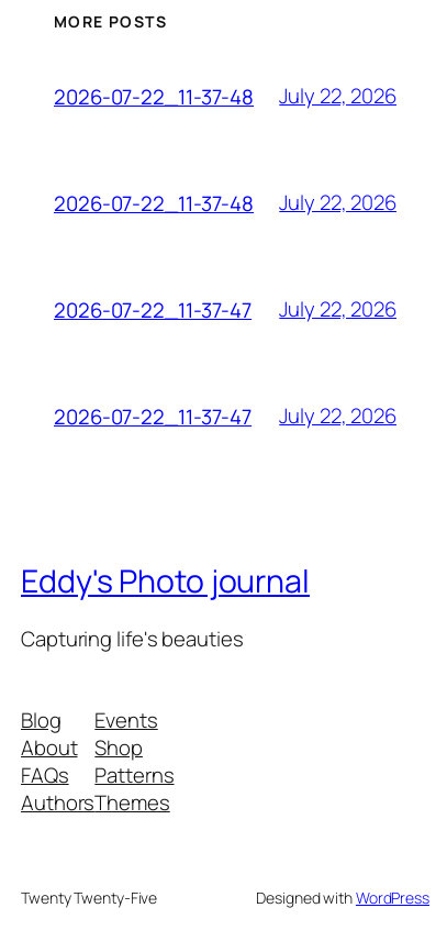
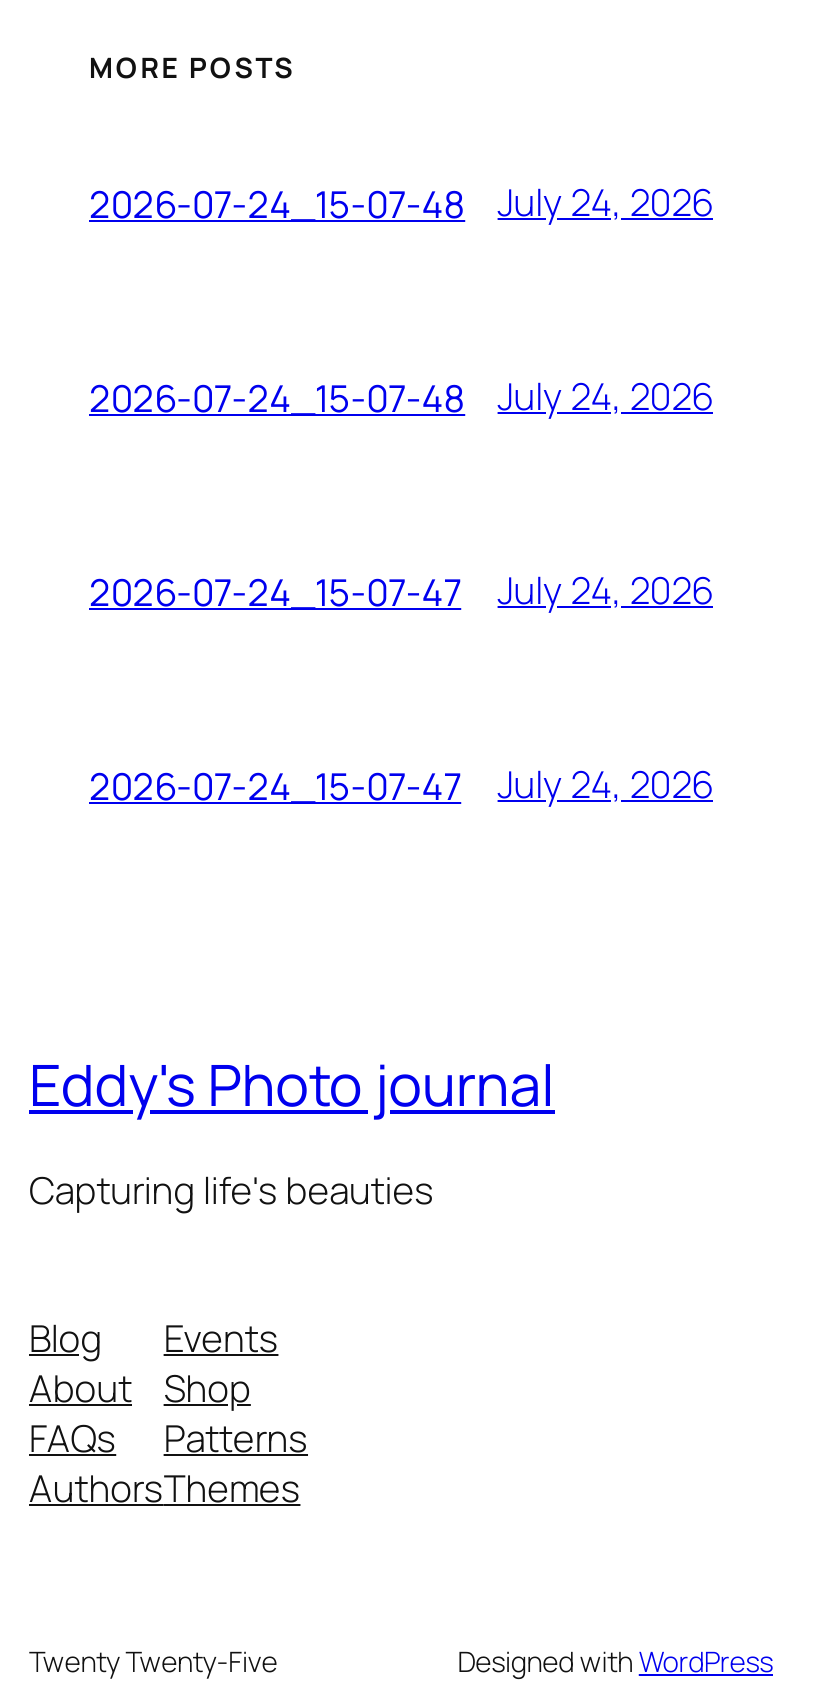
- 2026-07-22_11-37-48
+ 2026-07-24_15-07-48

- July 22, 2026
+ July 24, 2026

- 2026-07-22_11-37-48
+ 2026-07-24_15-07-48

- July 22, 2026
+ July 24, 2026

- 2026-07-22_11-37-47
+ 2026-07-24_15-07-47

- July 22, 2026
+ July 24, 2026

- 2026-07-22_11-37-47
+ 2026-07-24_15-07-47

- July 22, 2026
+ July 24, 2026
